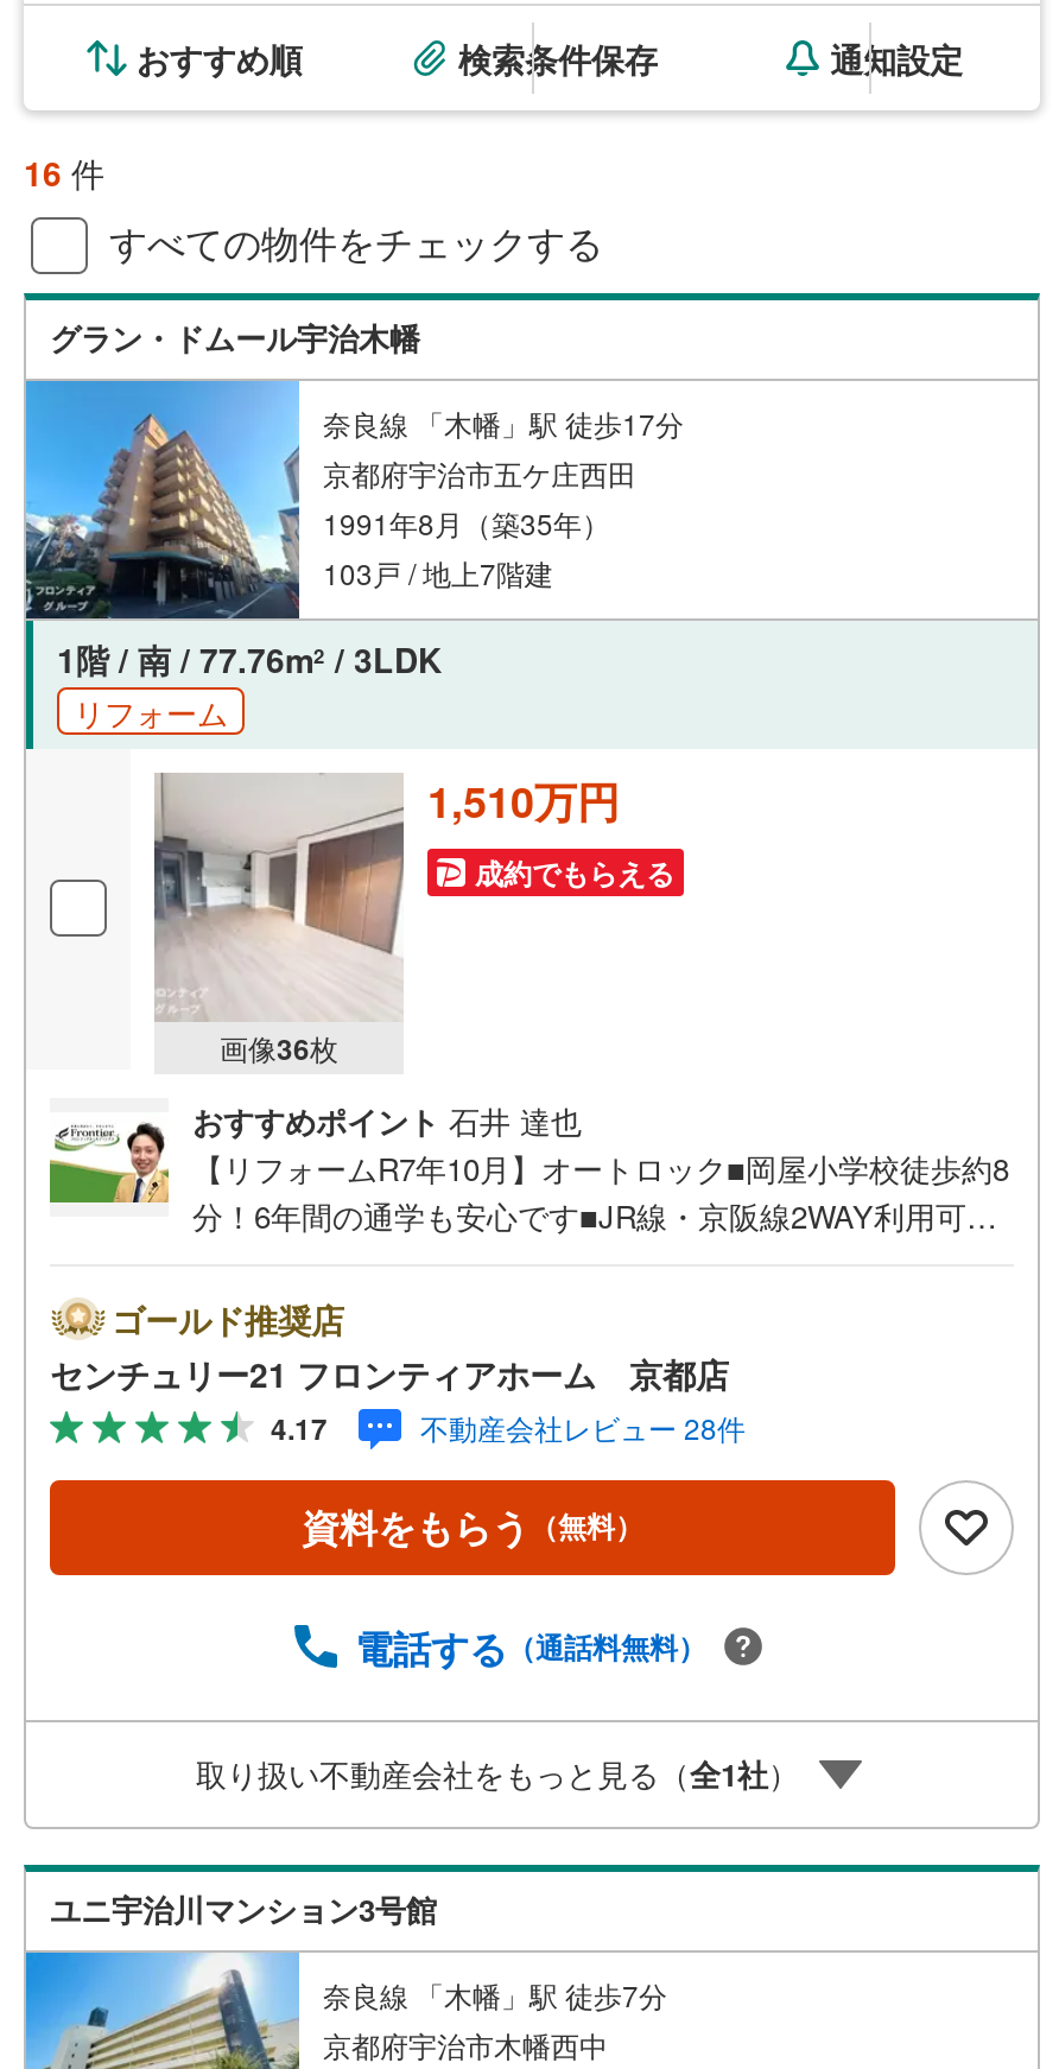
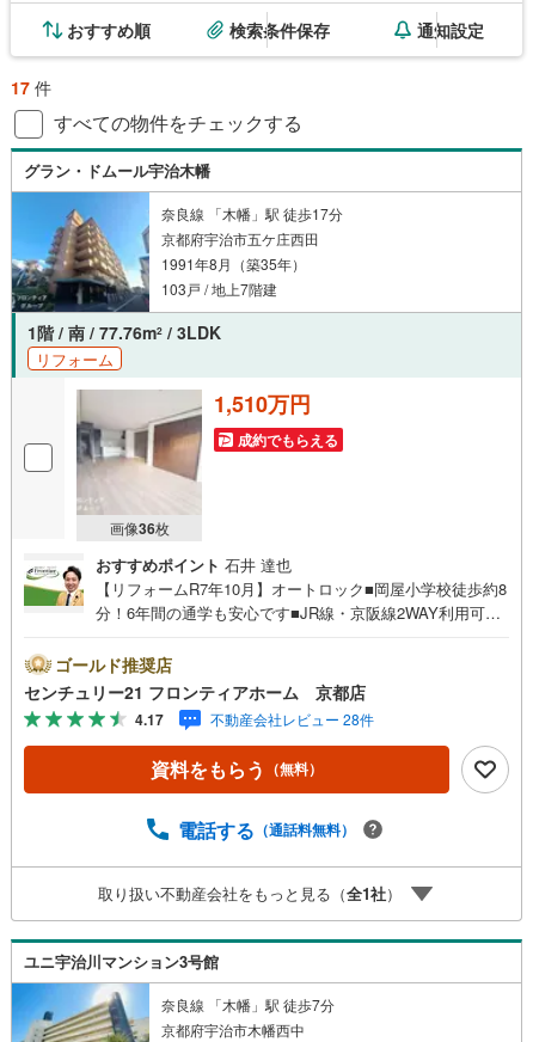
- 16件
+ 17件
